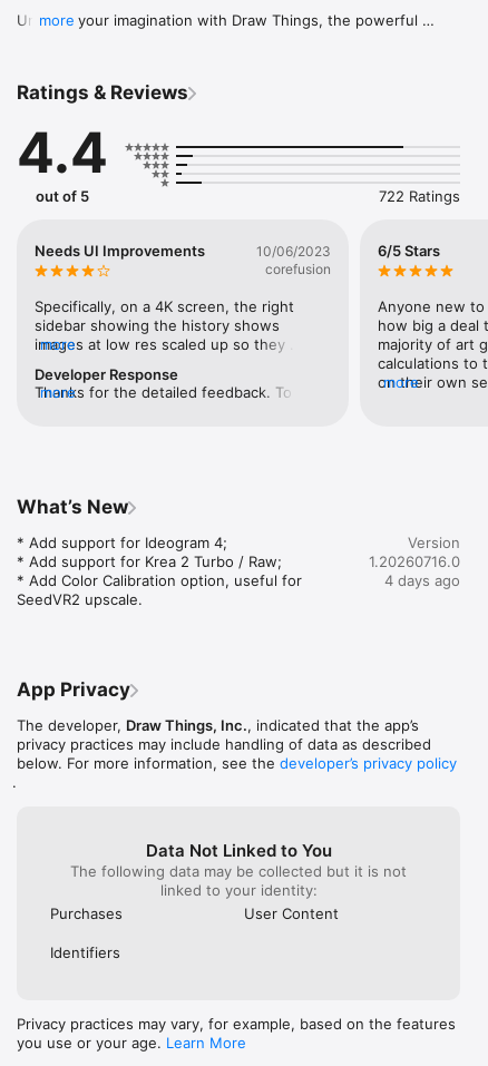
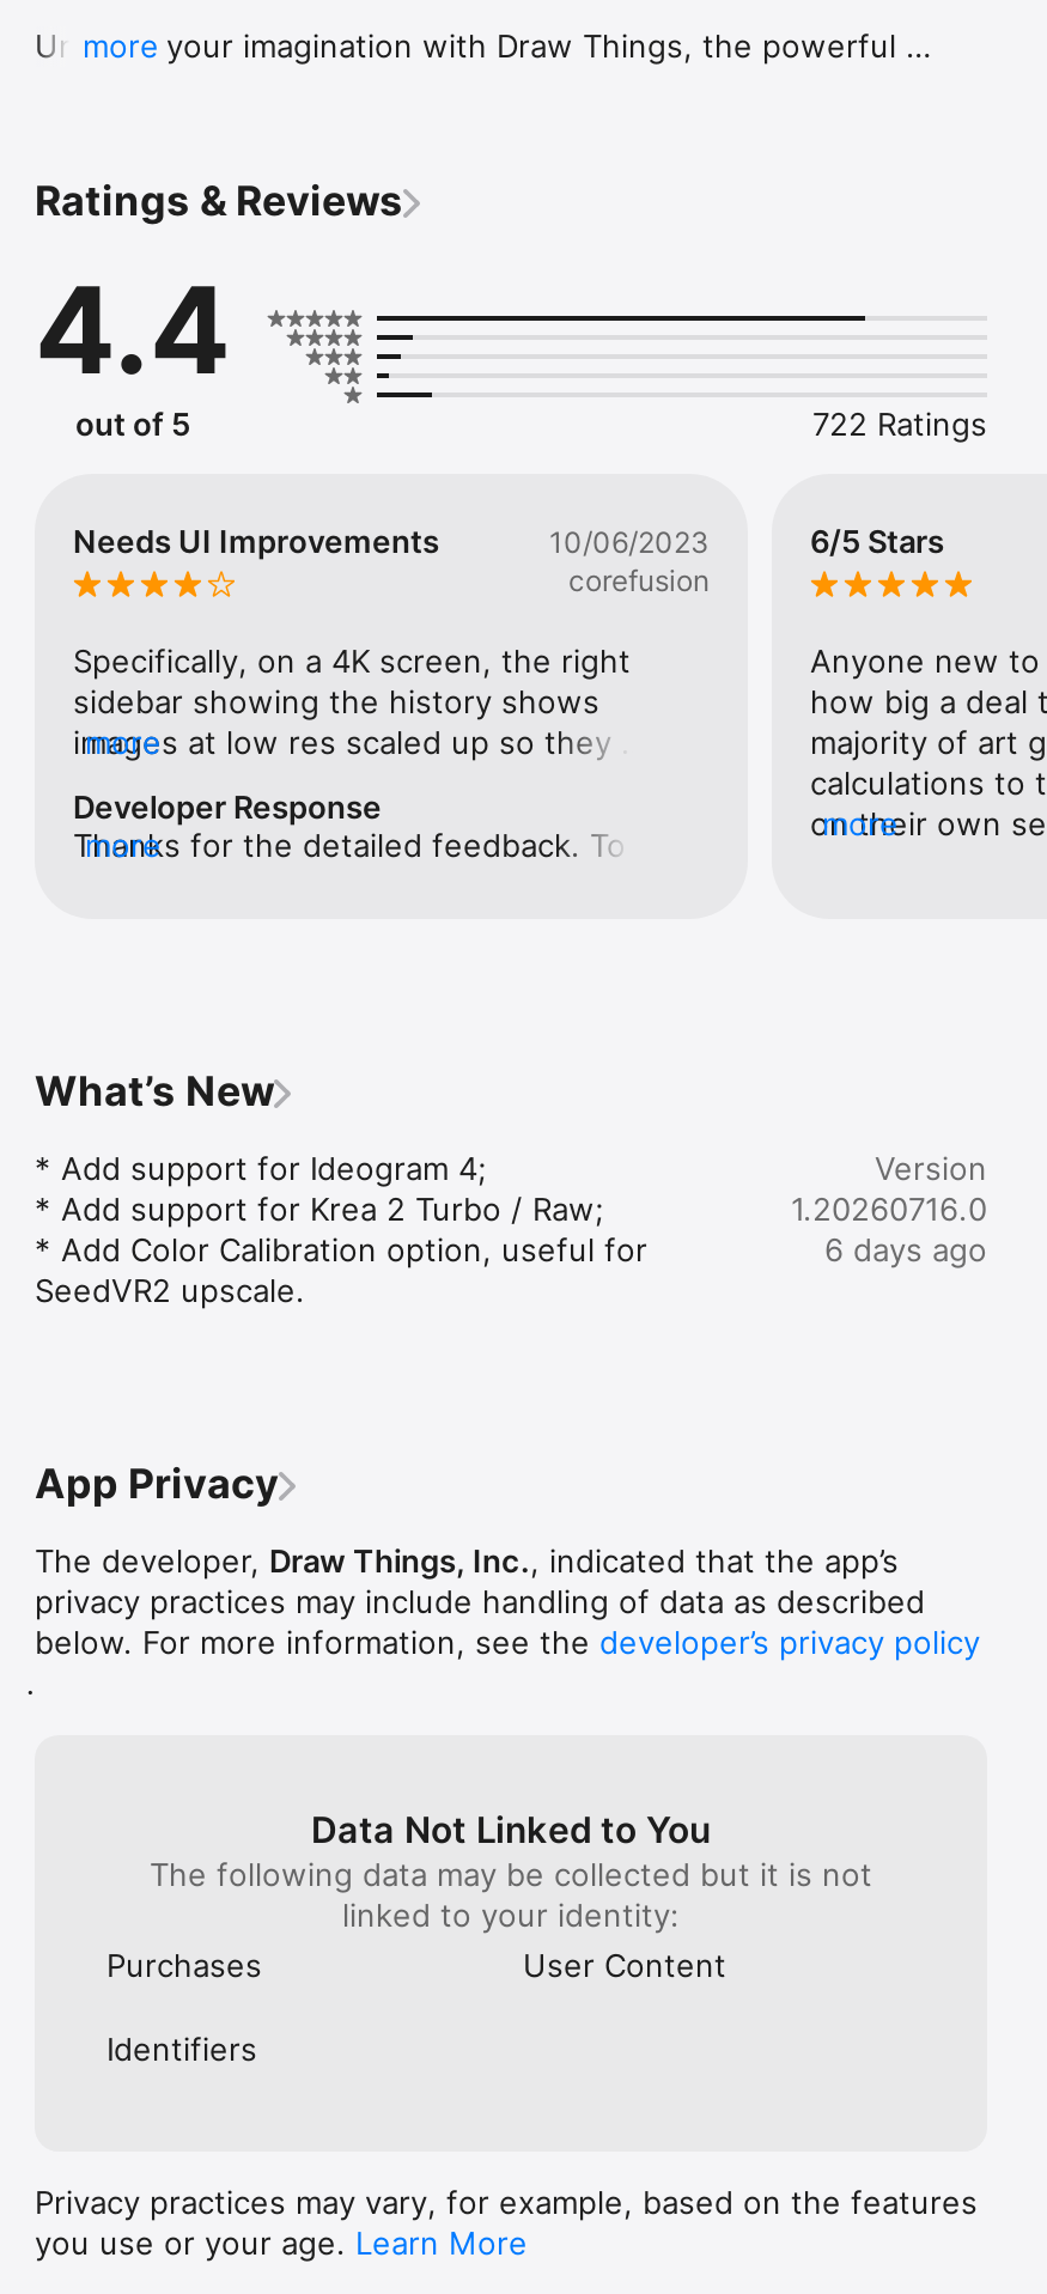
- 4 days ago
+ 6 days ago
